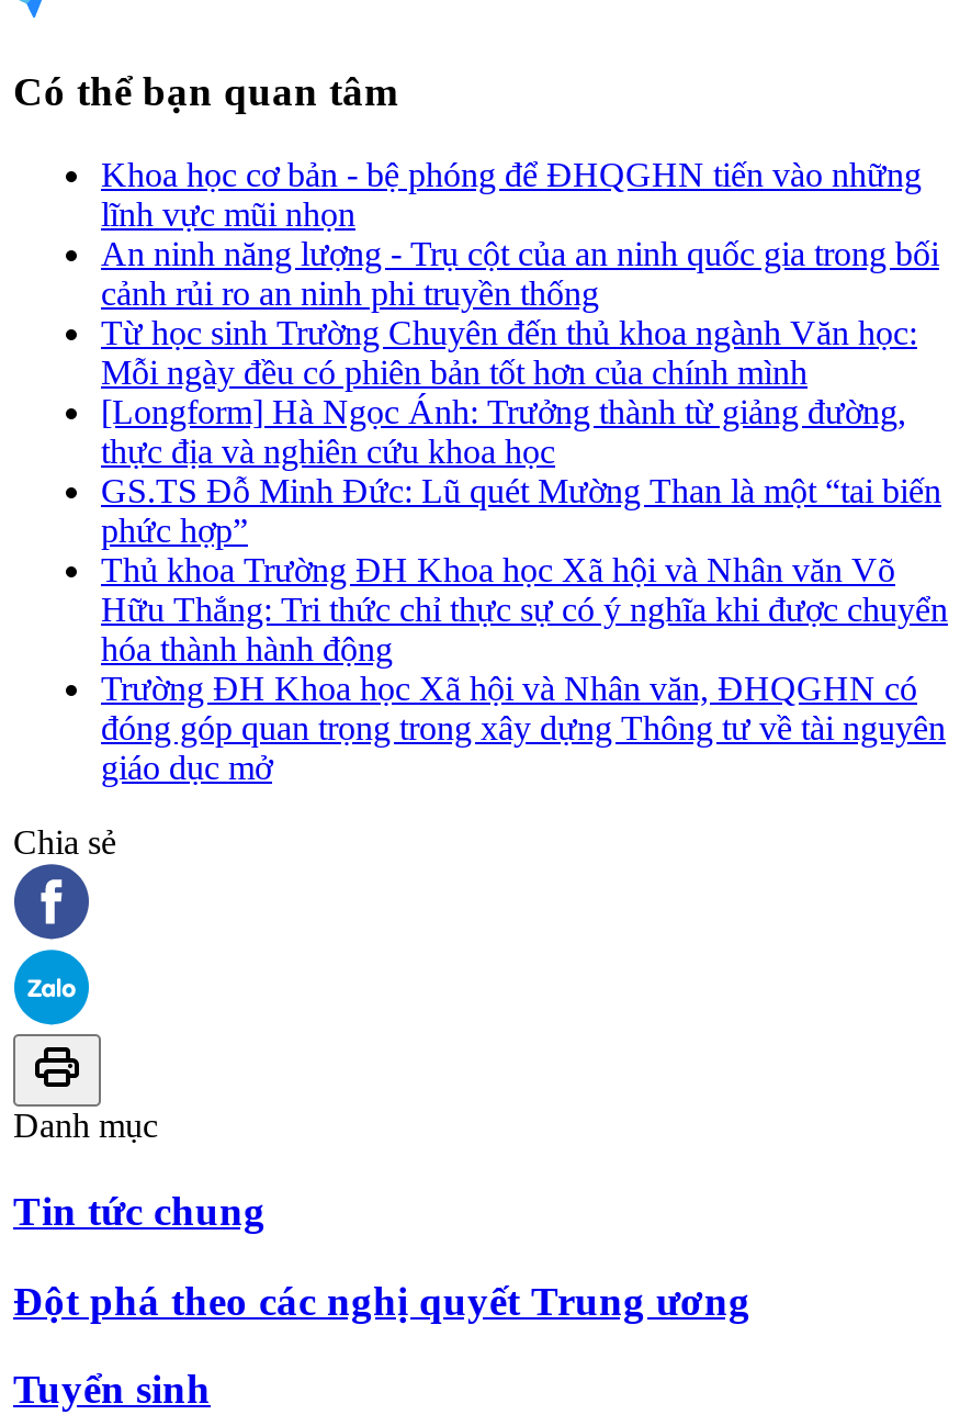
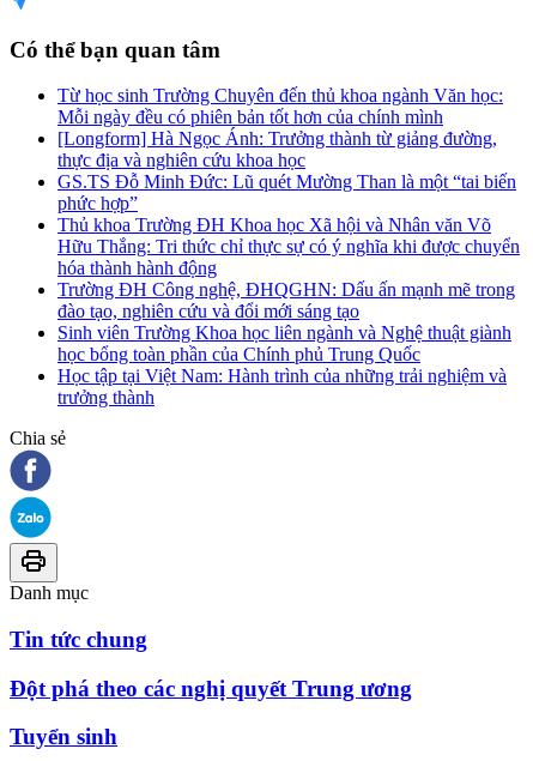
- Khoa học cơ bản - bệ phóng để ĐHQGHN tiến vào những
- lĩnh vực mũi nhọn
- An ninh năng lượng - Trụ cột của an ninh quốc gia trong bối
- cảnh rủi ro an ninh phi truyền thống

moved up: Từ học sinh Trường Chuyên đến thủ khoa ngành Văn học: | Mỗi ngày đều có phiên bản tốt hơn của chính mình | [Longform] Hà Ngọc Ánh: Trưởng thành từ giảng đường, | ... | Hữu Thắng: Tri thức chỉ thực sự có ý nghĩa khi được chuyển | hóa thành hành động

- Trường ĐH Khoa học Xã hội và Nhân văn, ĐHQGHN có
- đóng góp quan trọng trong xây dựng Thông tư về tài nguyên
- giáo dục mở
+ Trường ĐH Công nghệ, ĐHQGHN: Dấu ấn mạnh mẽ trong
+ đào tạo, nghiên cứu và đổi mới sáng tạo
+ Sinh viên Trường Khoa học liên ngành và Nghệ thuật giành
+ học bổng toàn phần của Chính phủ Trung Quốc
+ Học tập tại Việt Nam: Hành trình của những trải nghiệm và
+ trưởng thành
